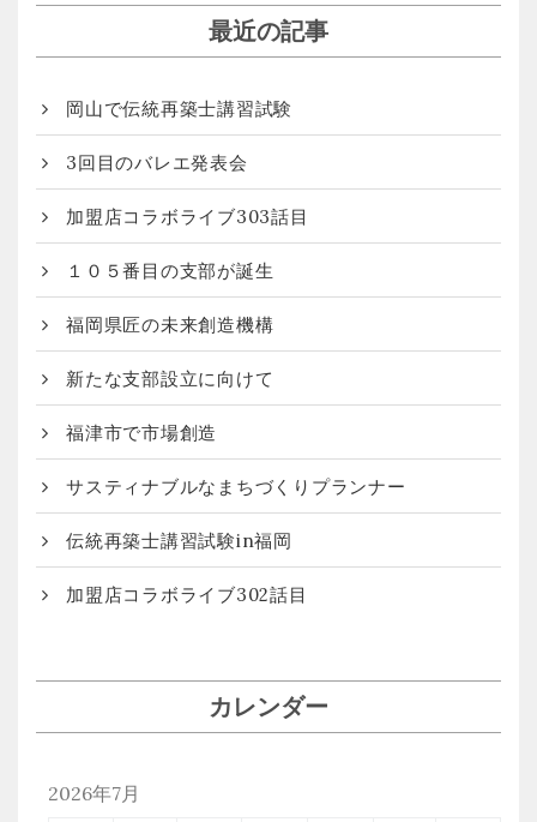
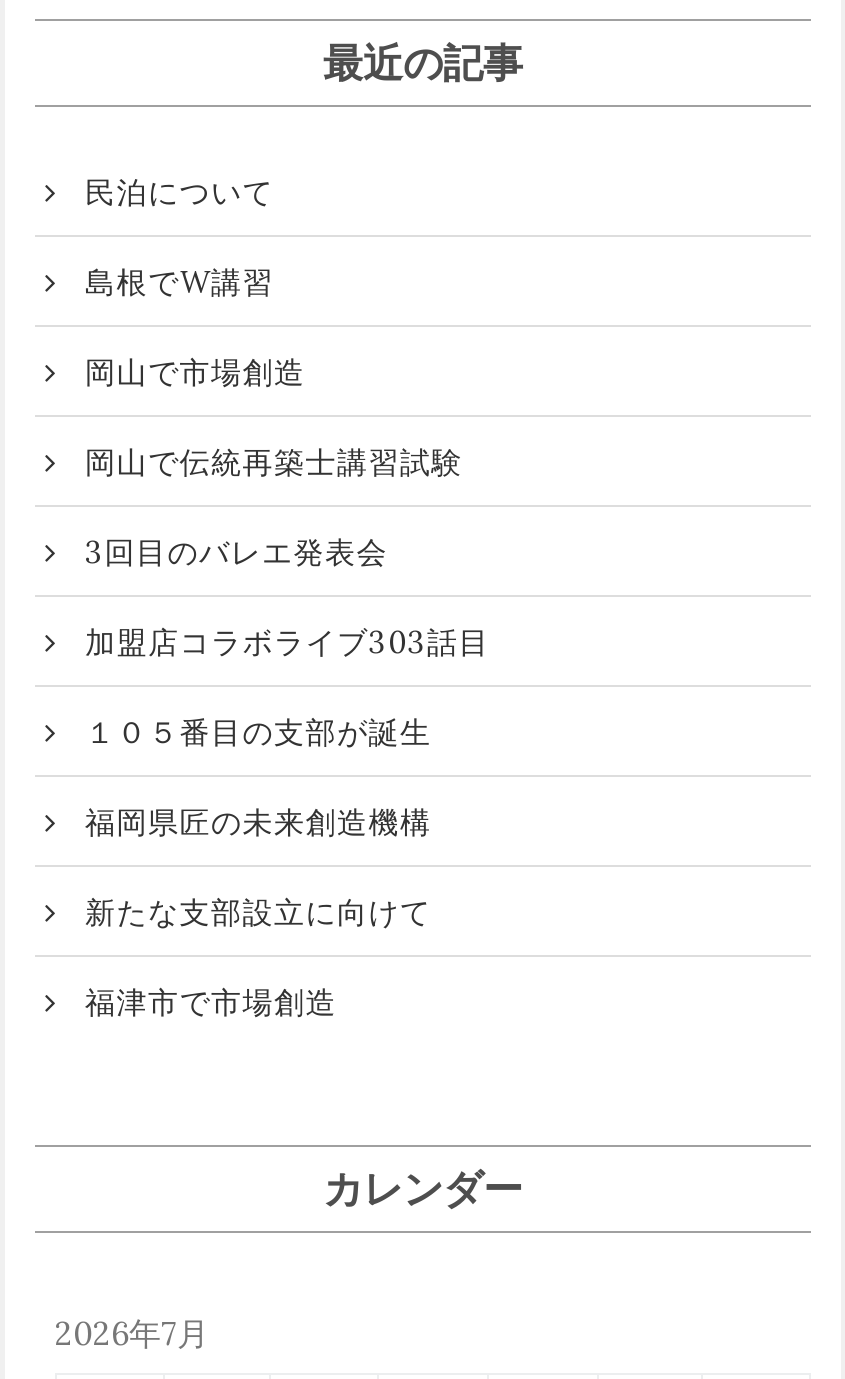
+ 民泊について
+ 島根でW講習
+ 岡山で市場創造

moved down: 岡山で伝統再築士講習試験 | 3回目のバレエ発表会 | 加盟店コラボライブ303話目 | １０５番目の支部が誕生 | 福岡県匠の未来創造機構 | 新たな支部設立に向けて | 福津市で市場創造

- サスティナブルなまちづくりプランナー
- 伝統再築士講習試験in福岡
- 加盟店コラボライブ302話目
